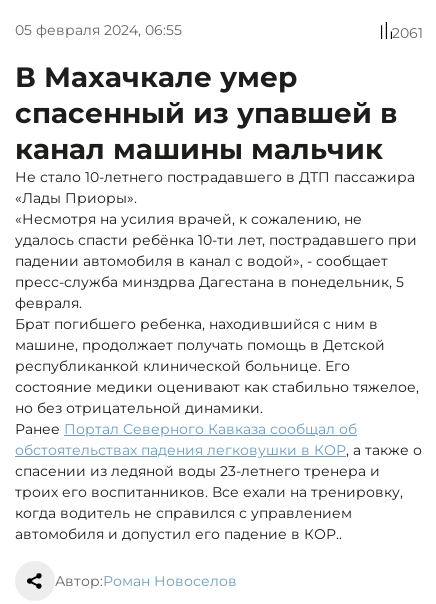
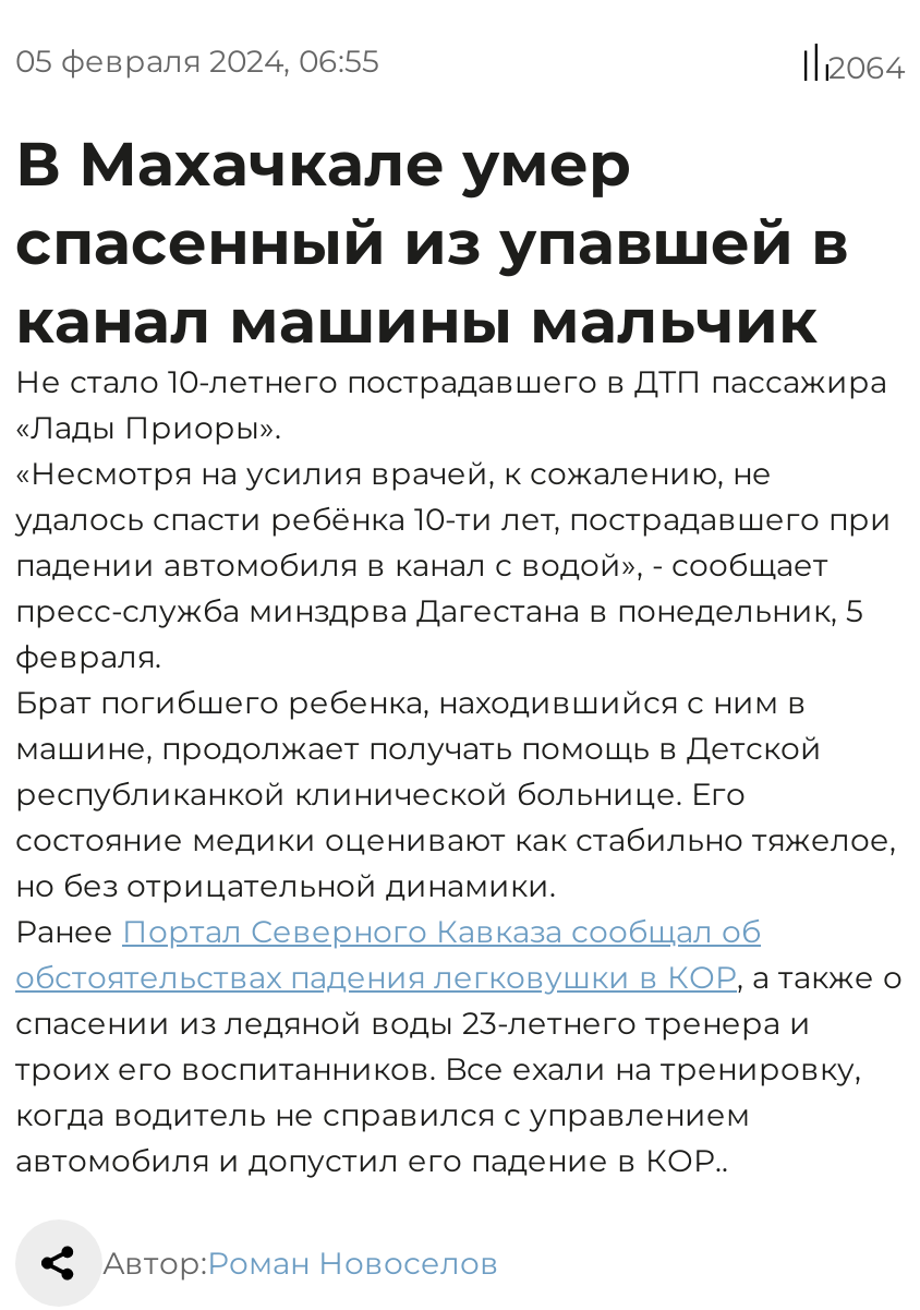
- 2061
+ 2064
